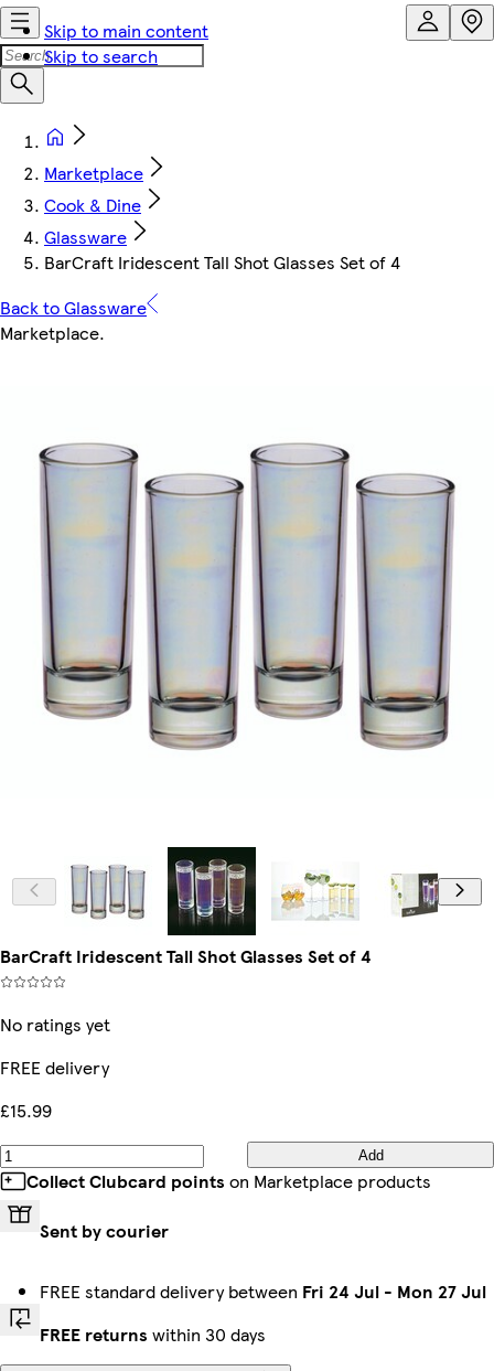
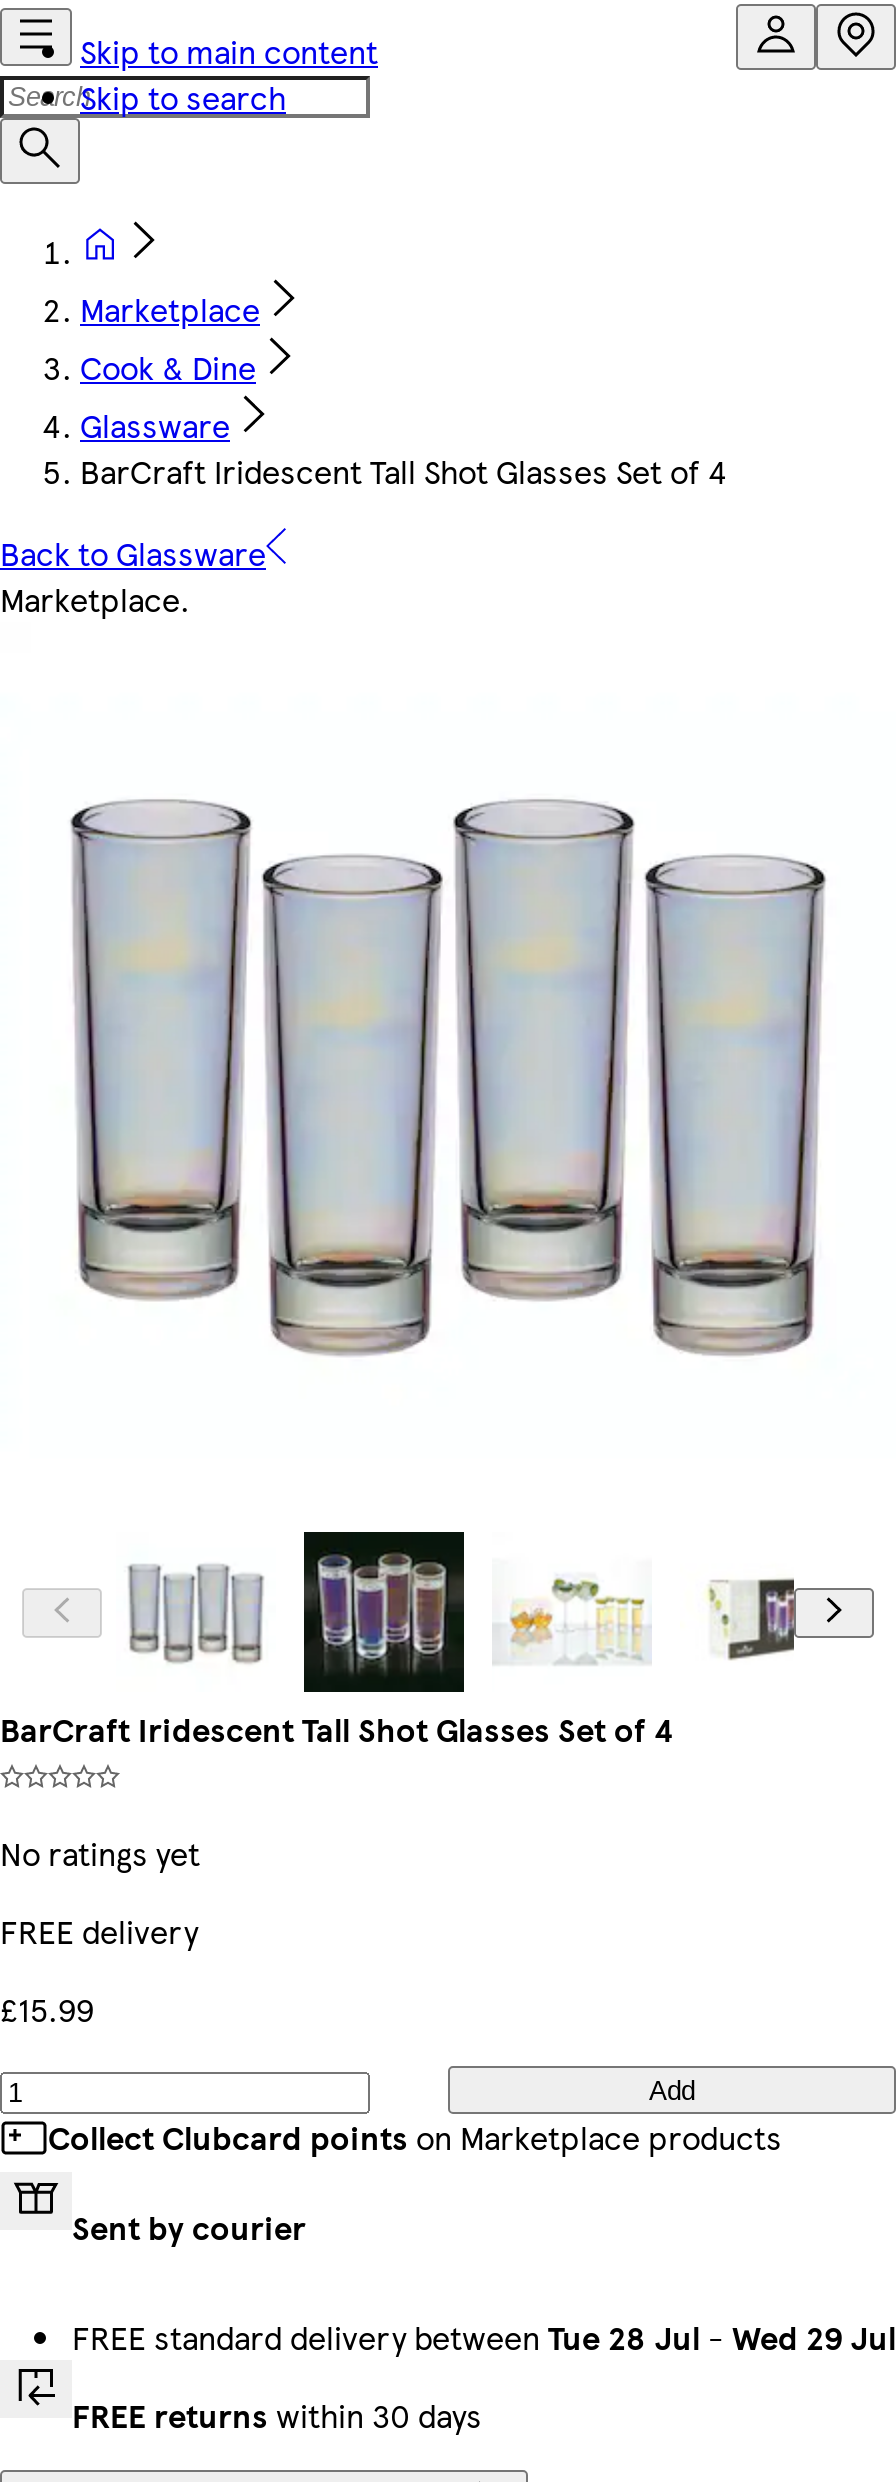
- FREE standard delivery between Fri 24 Jul - Mon 27 Jul
+ FREE standard delivery between Tue 28 Jul - Wed 29 Jul
